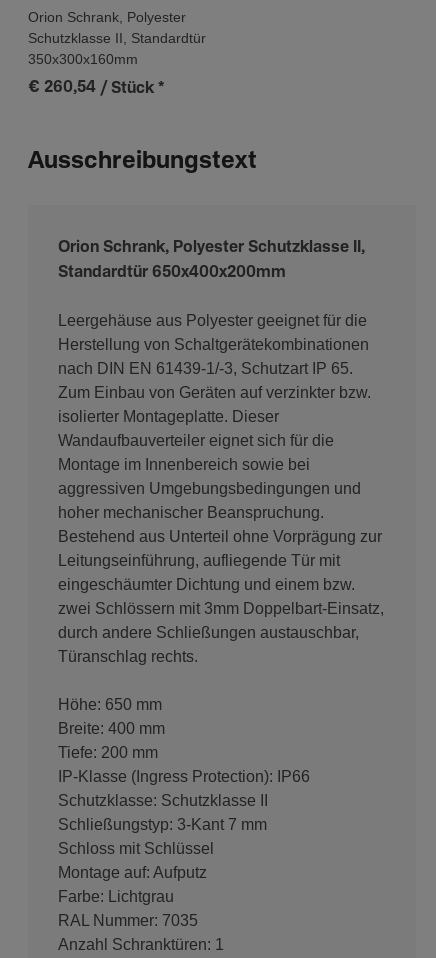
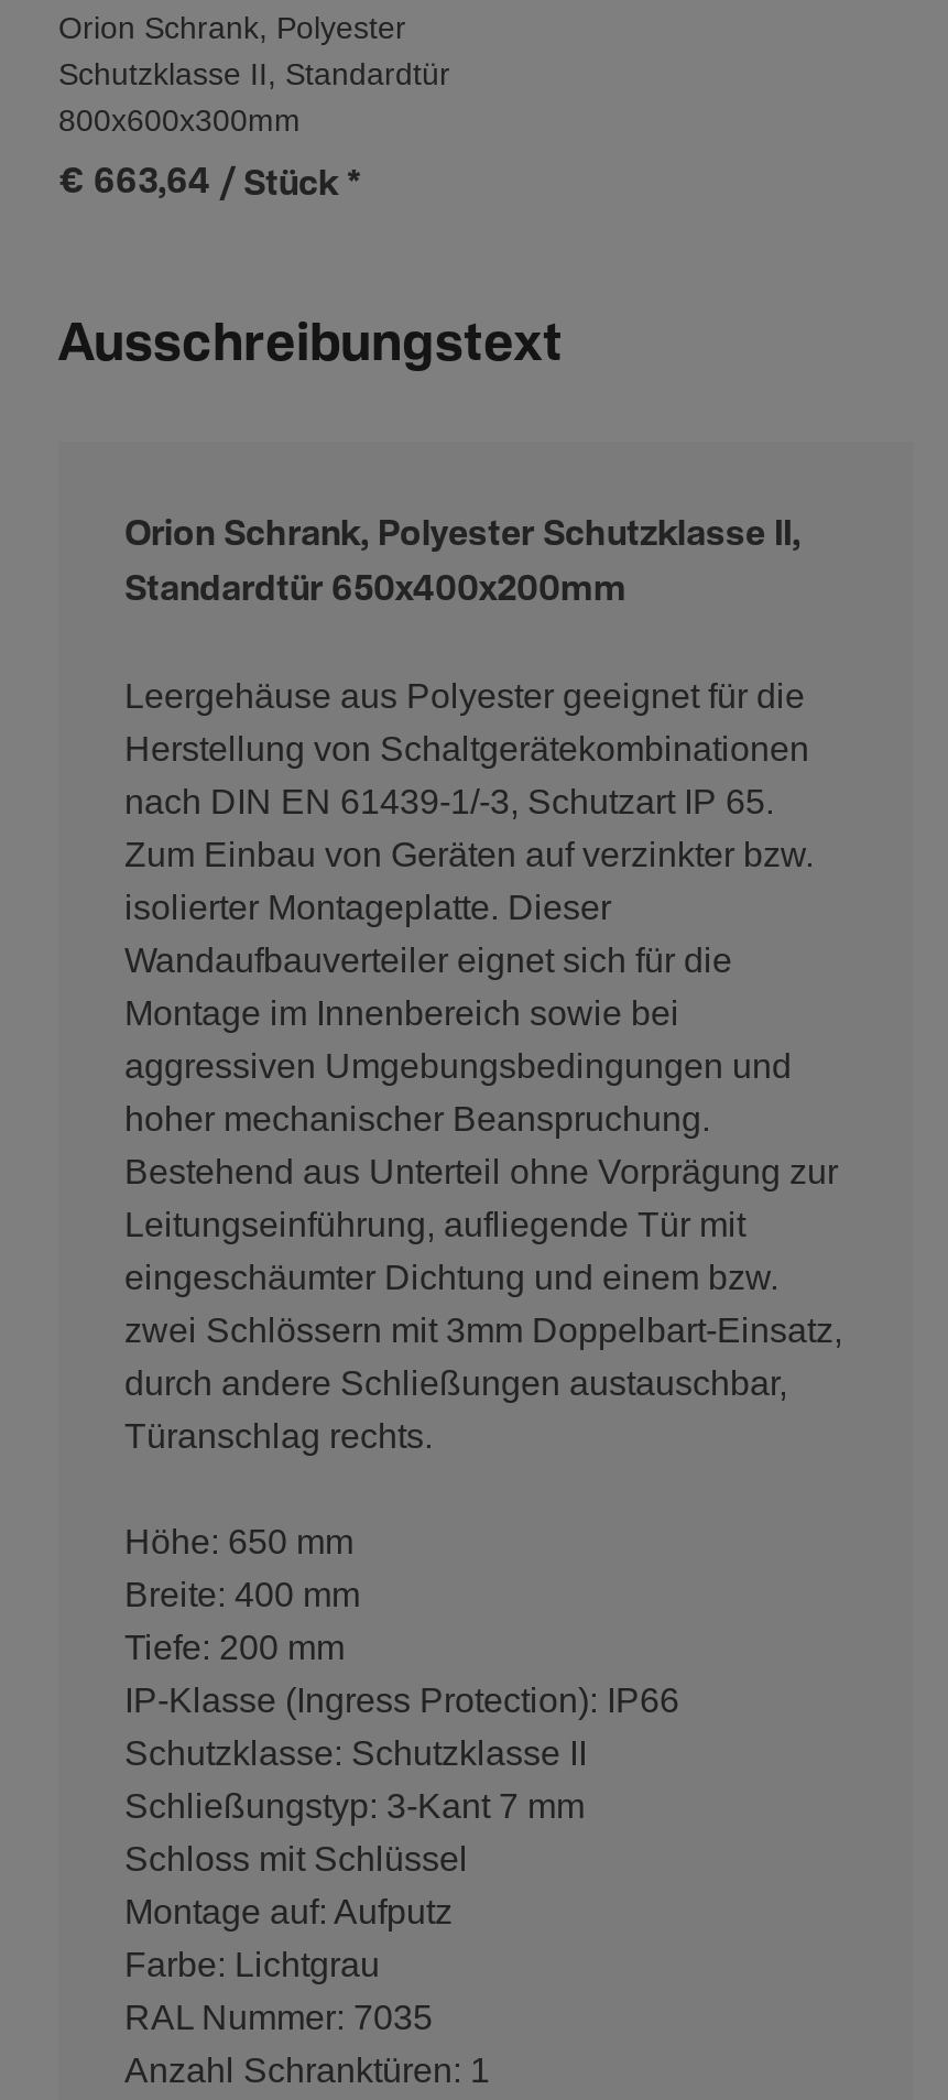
- 350x300x160mm
+ 800x600x300mm

- € 260,54 / Stück *
+ € 663,64 / Stück *
